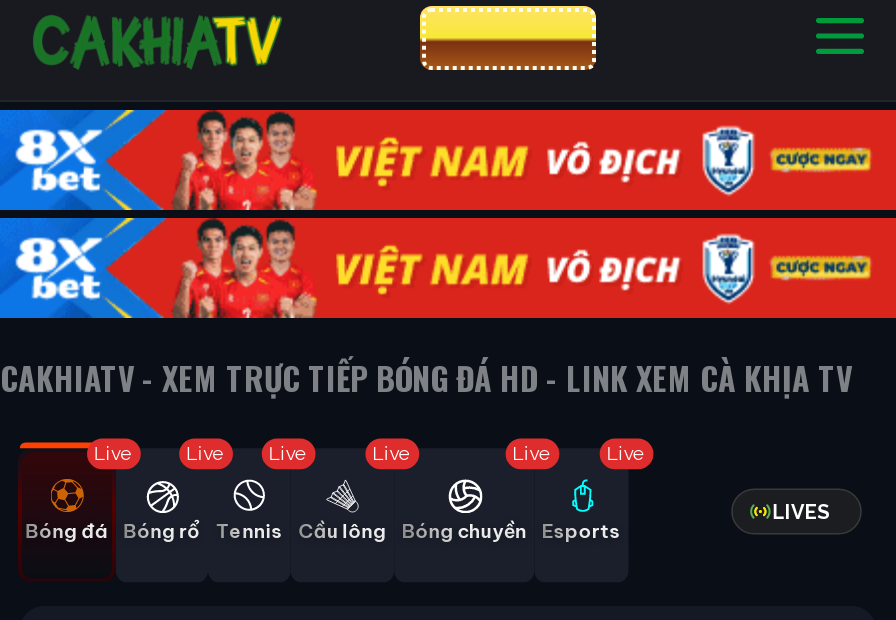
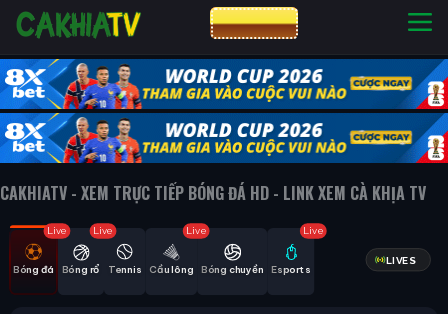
- [image]
+ [image]

- Live

- Live
